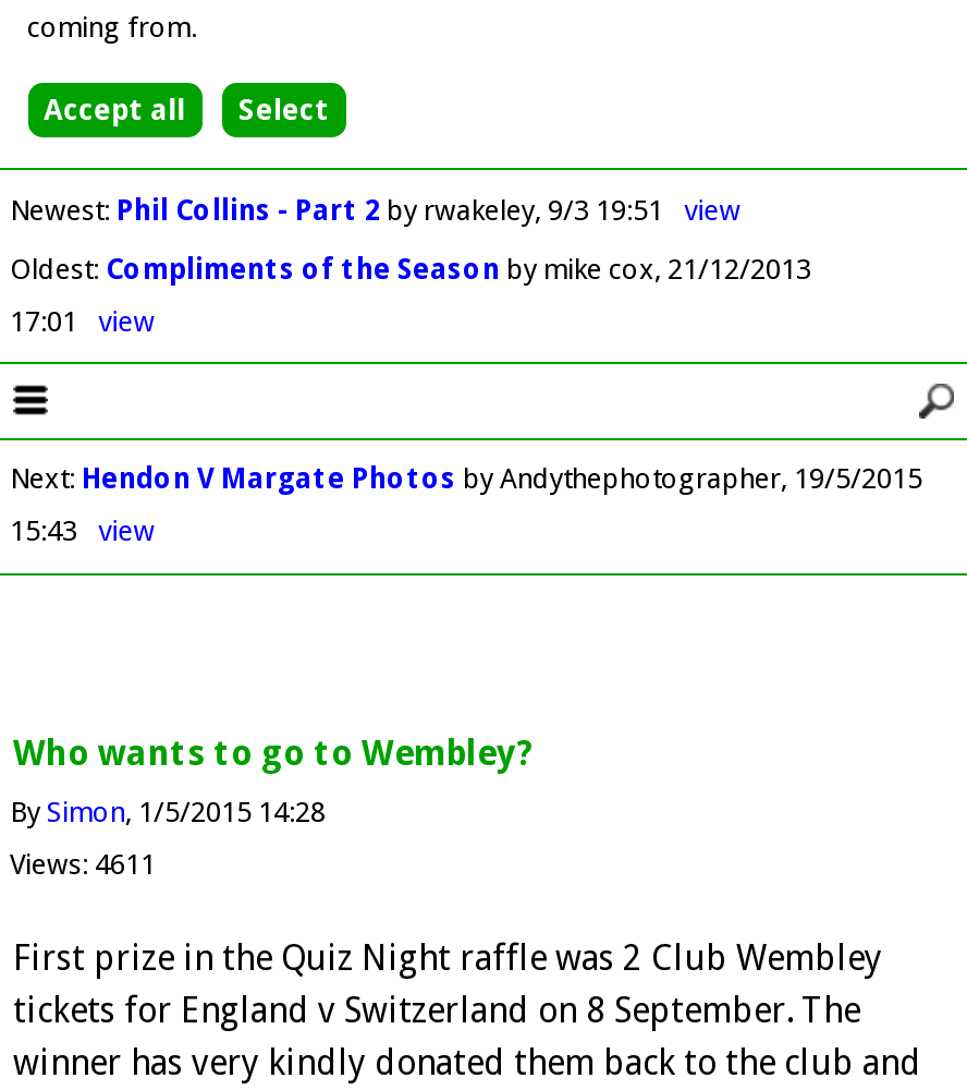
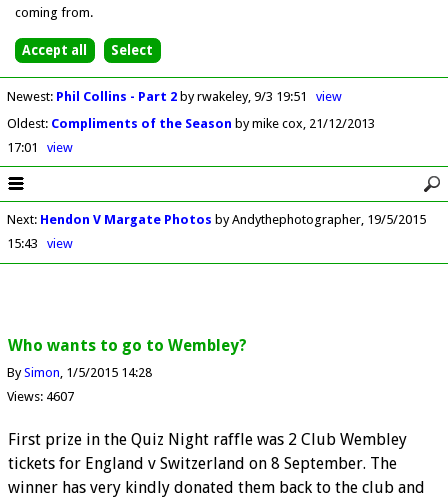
- Views: 4611
+ Views: 4607
